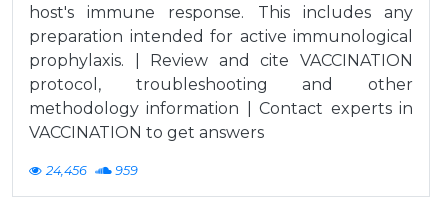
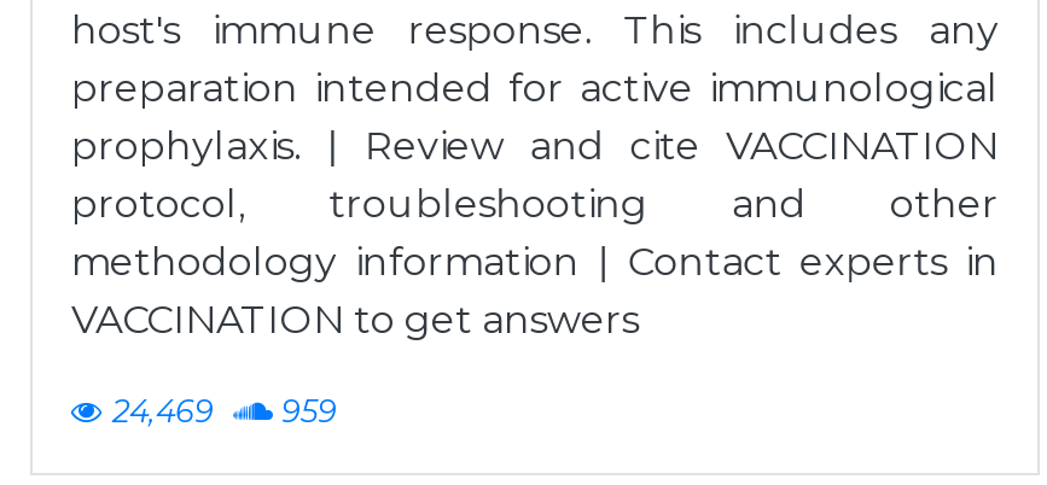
- 24,456 959
+ 24,469 959
